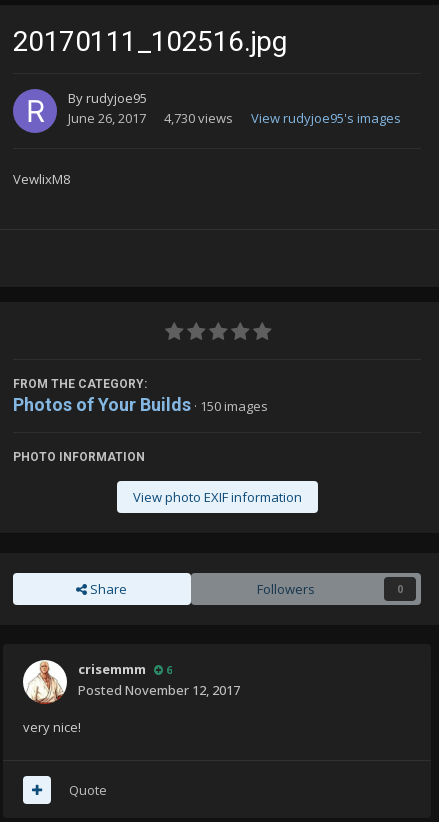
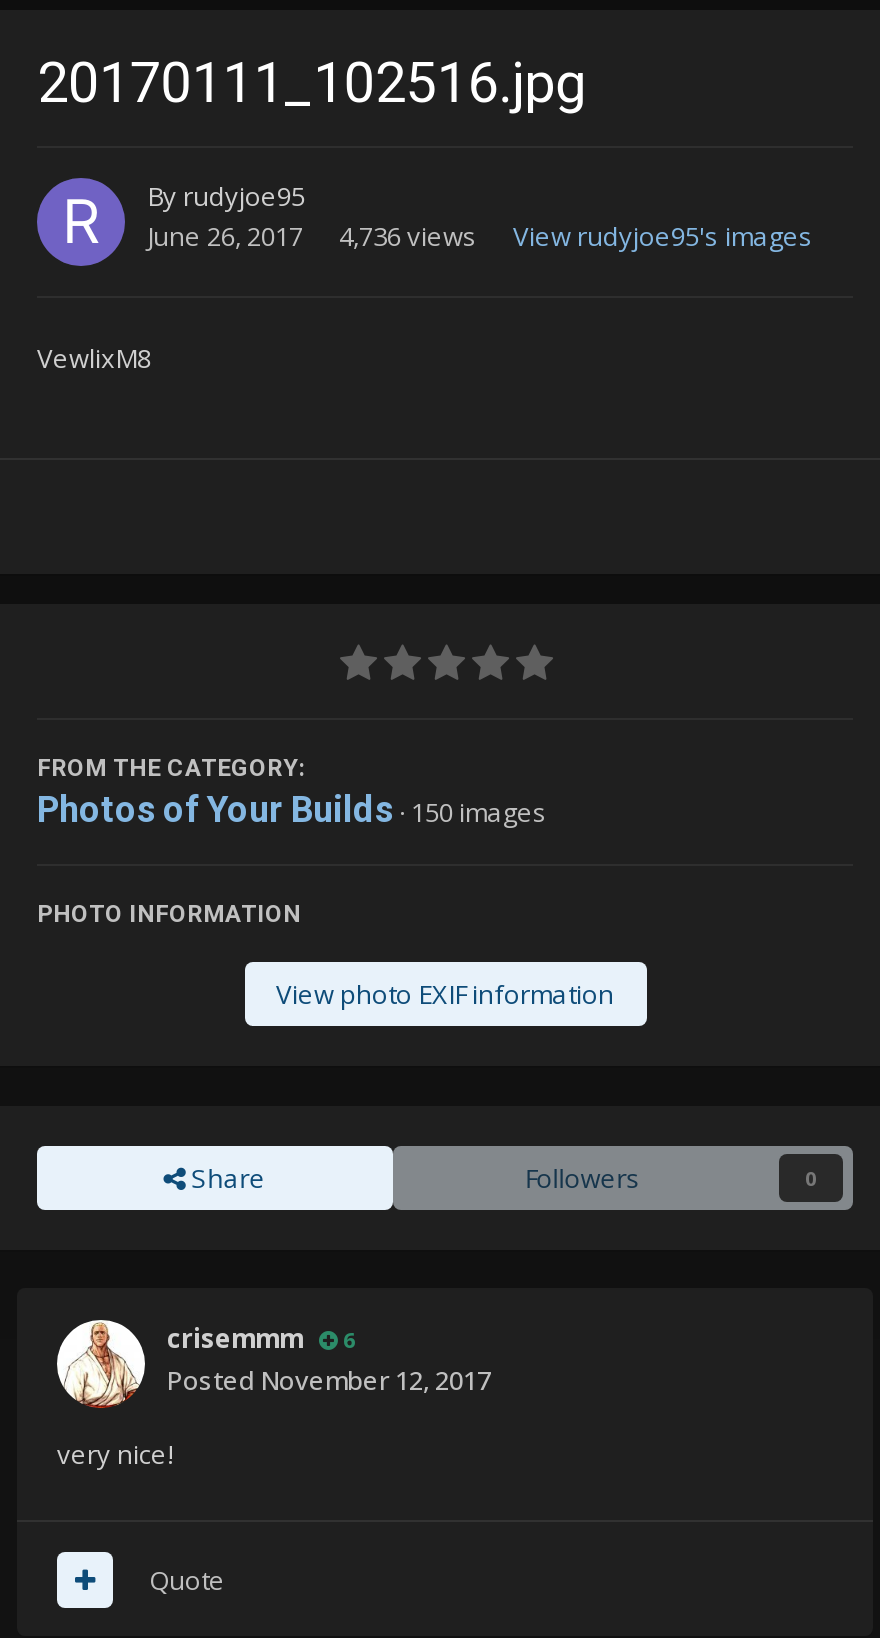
- June 26, 2017 4,730 views View rudyjoe95's images
+ June 26, 2017 4,736 views View rudyjoe95's images
